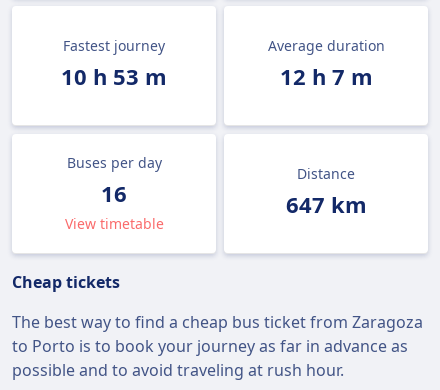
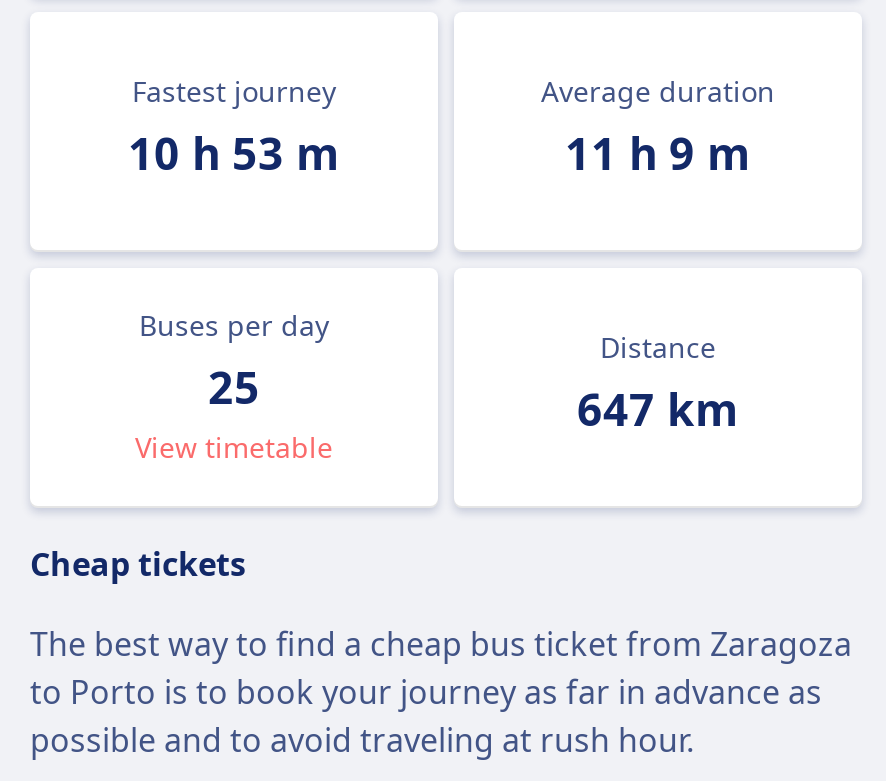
- 12 h 7 m
+ 11 h 9 m

- 16
+ 25
